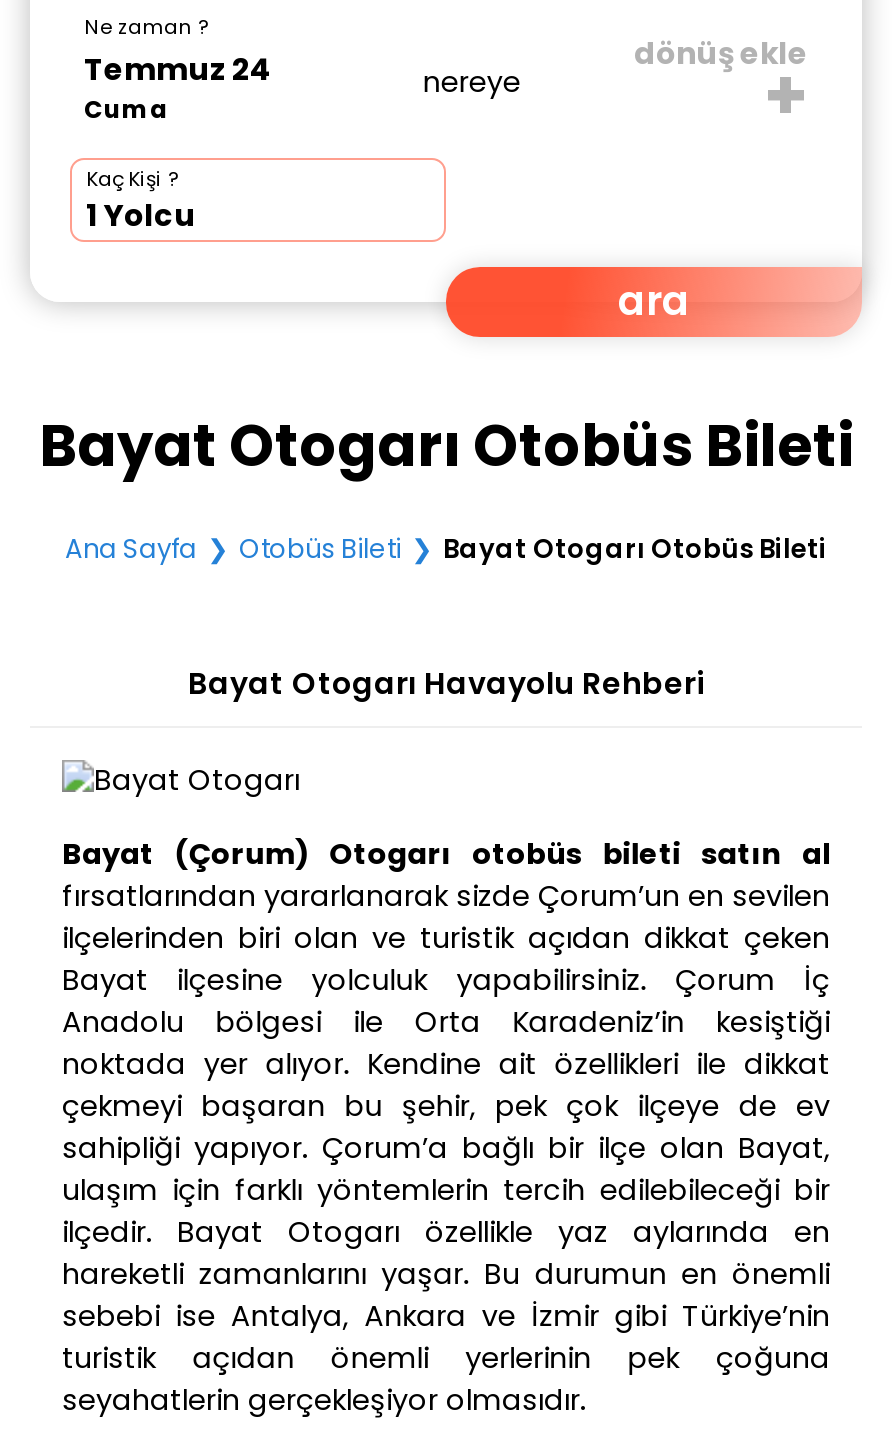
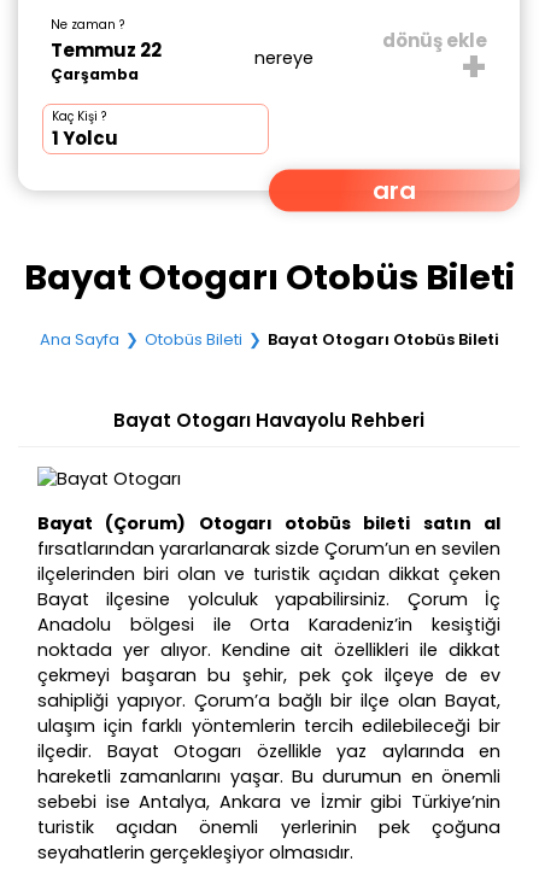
- Temmuz 24
- Cuma
+ Temmuz 22
+ Çarşamba
